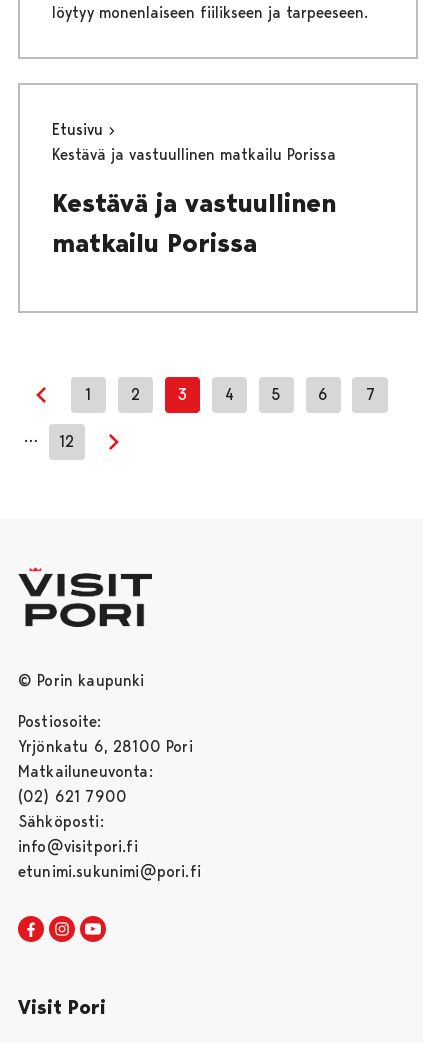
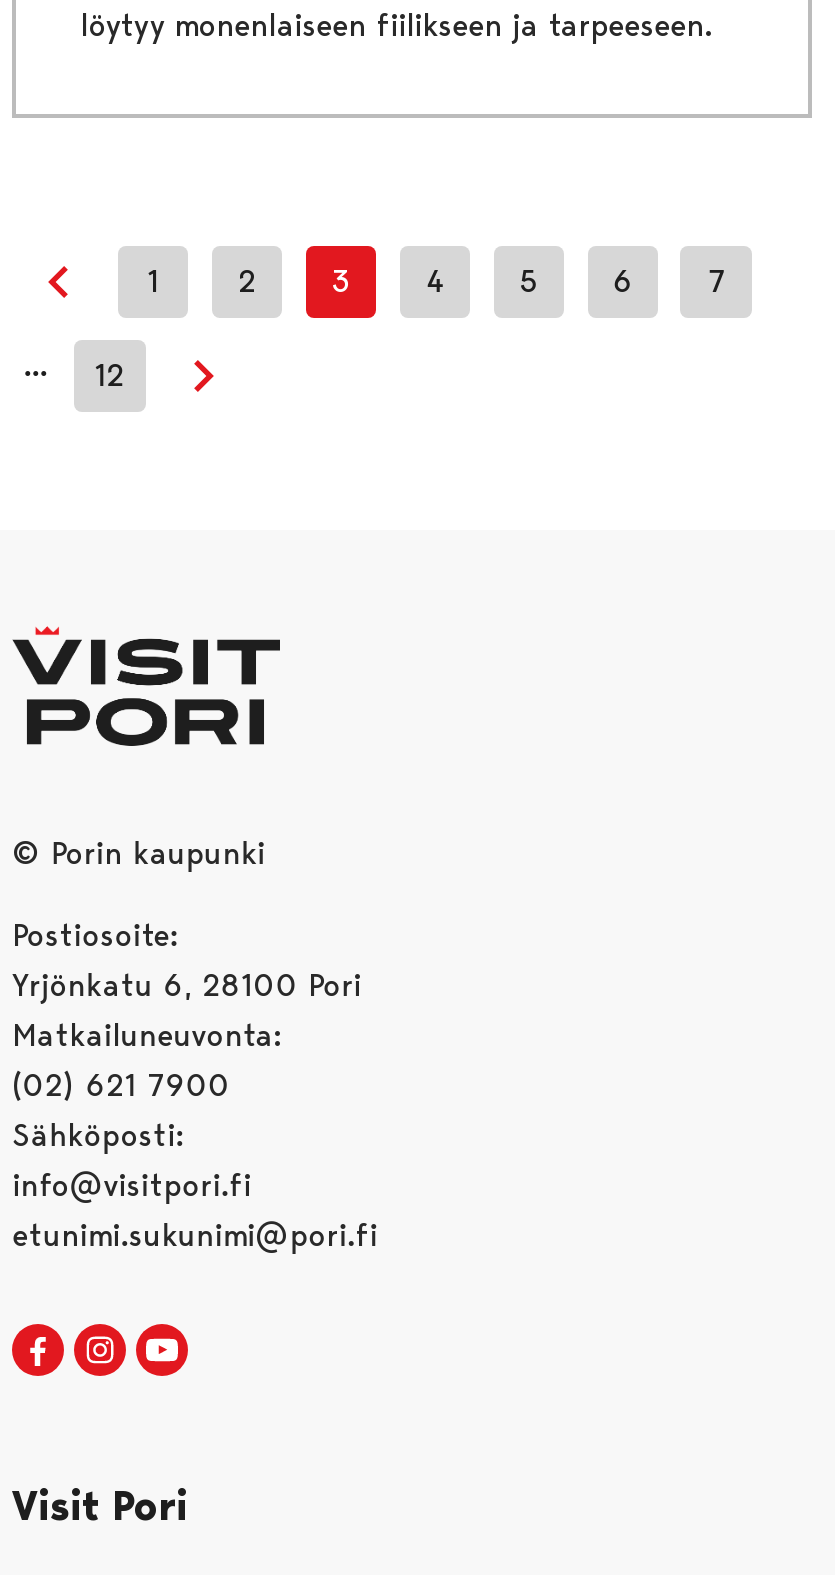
- Etusivu
- Kestävä ja vastuullinen matkailu Porissa
- Kestävä ja vastuullinen
- matkailu Porissa
